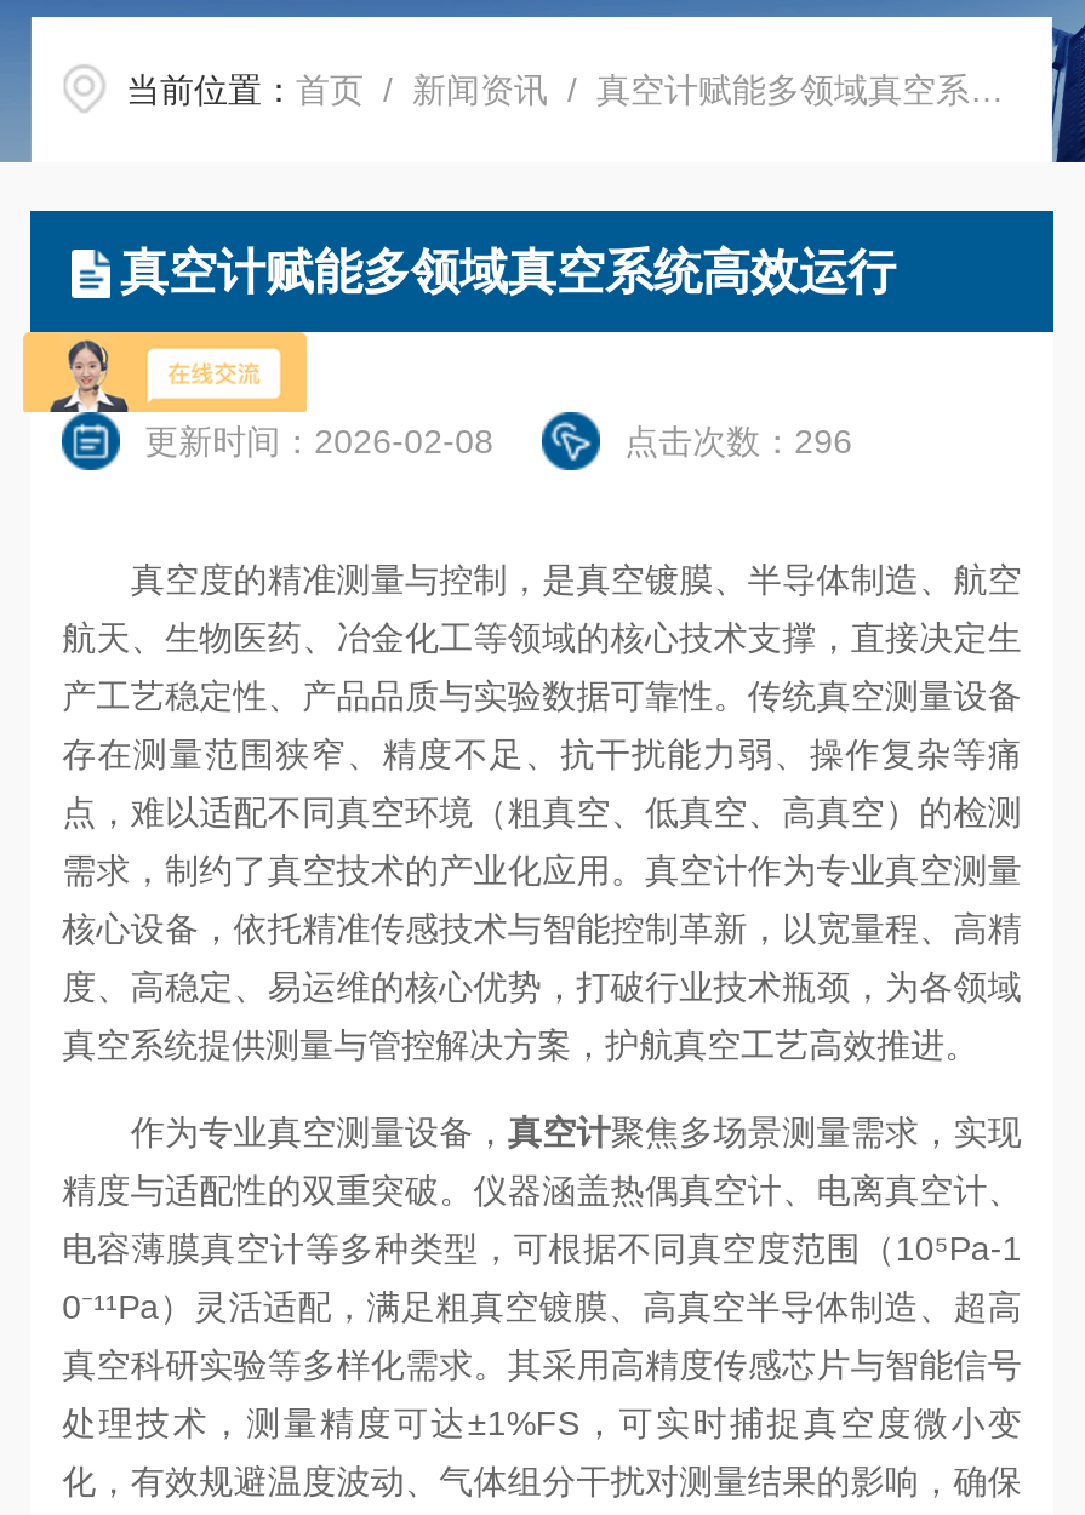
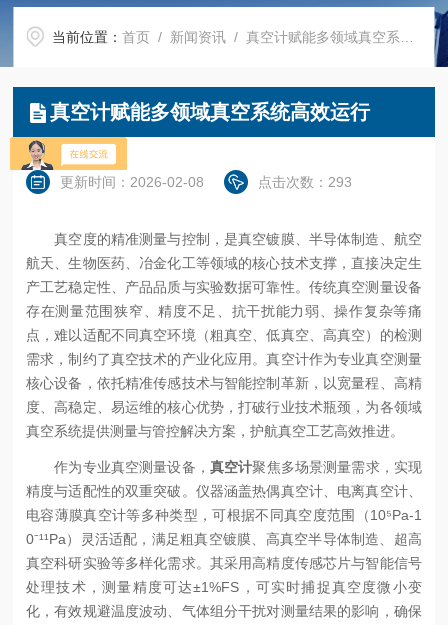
- 点击次数：296
+ 点击次数：293
